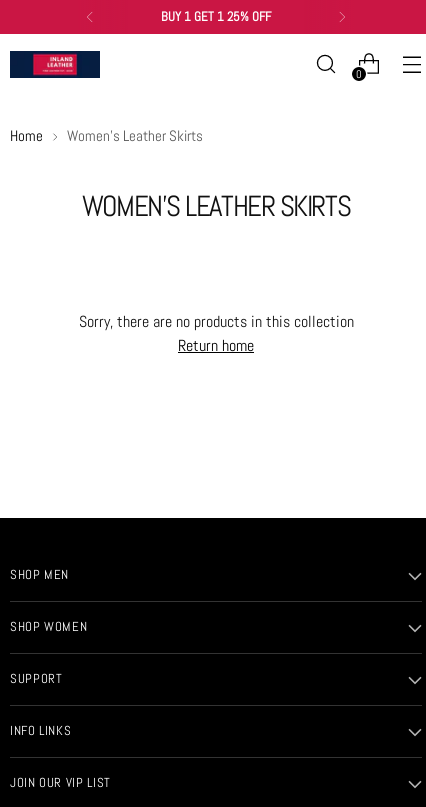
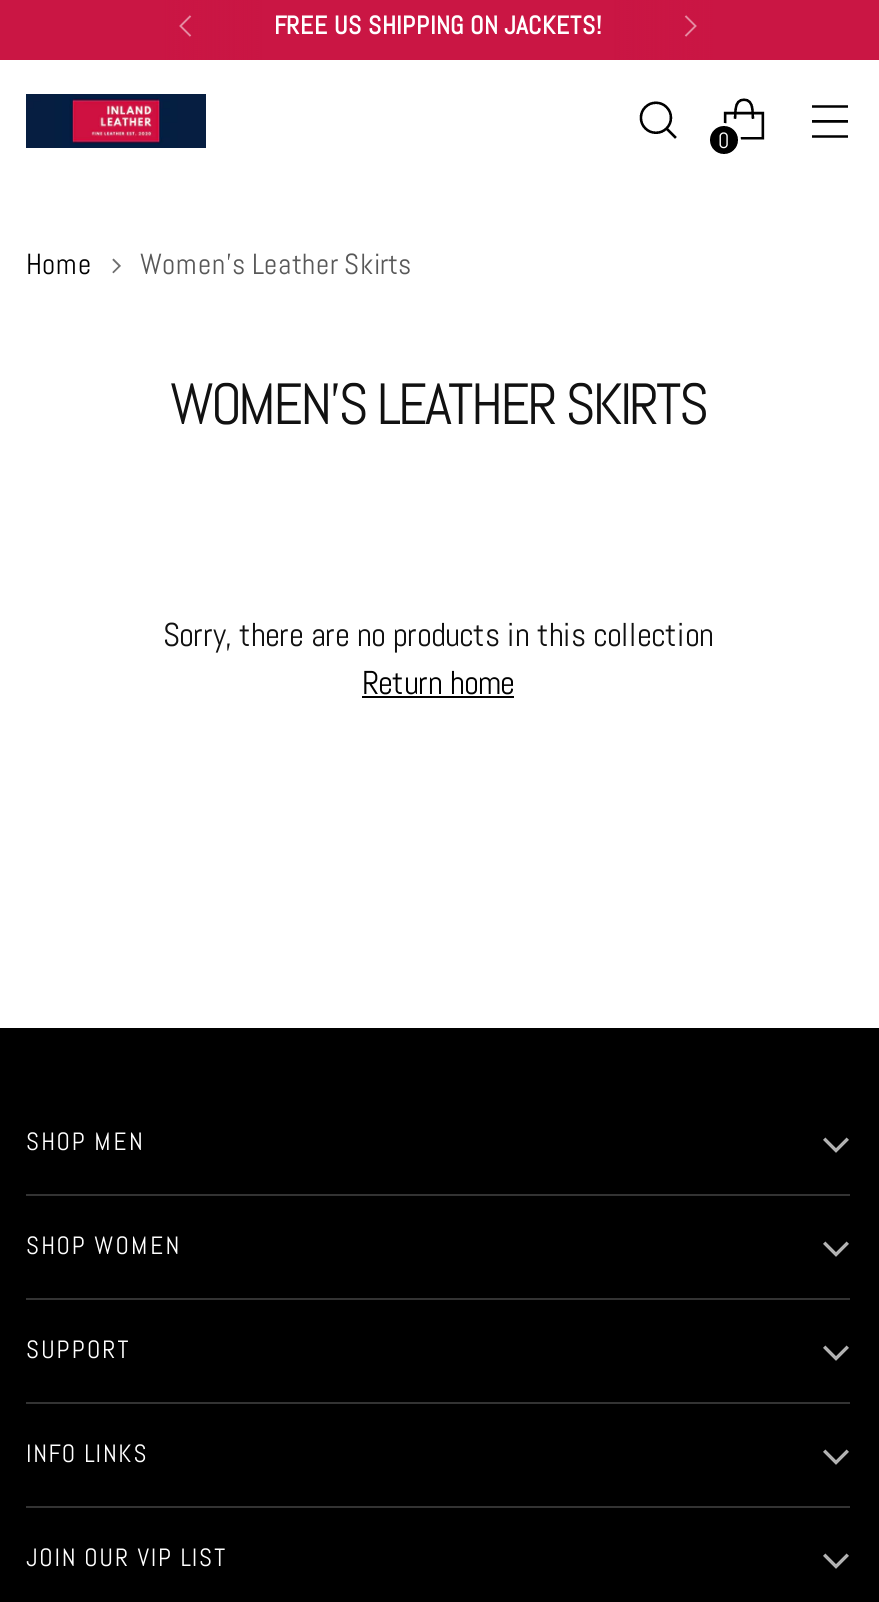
- BUY 1 GET 1 25% OFF
+ FREE US SHIPPING ON JACKETS!
